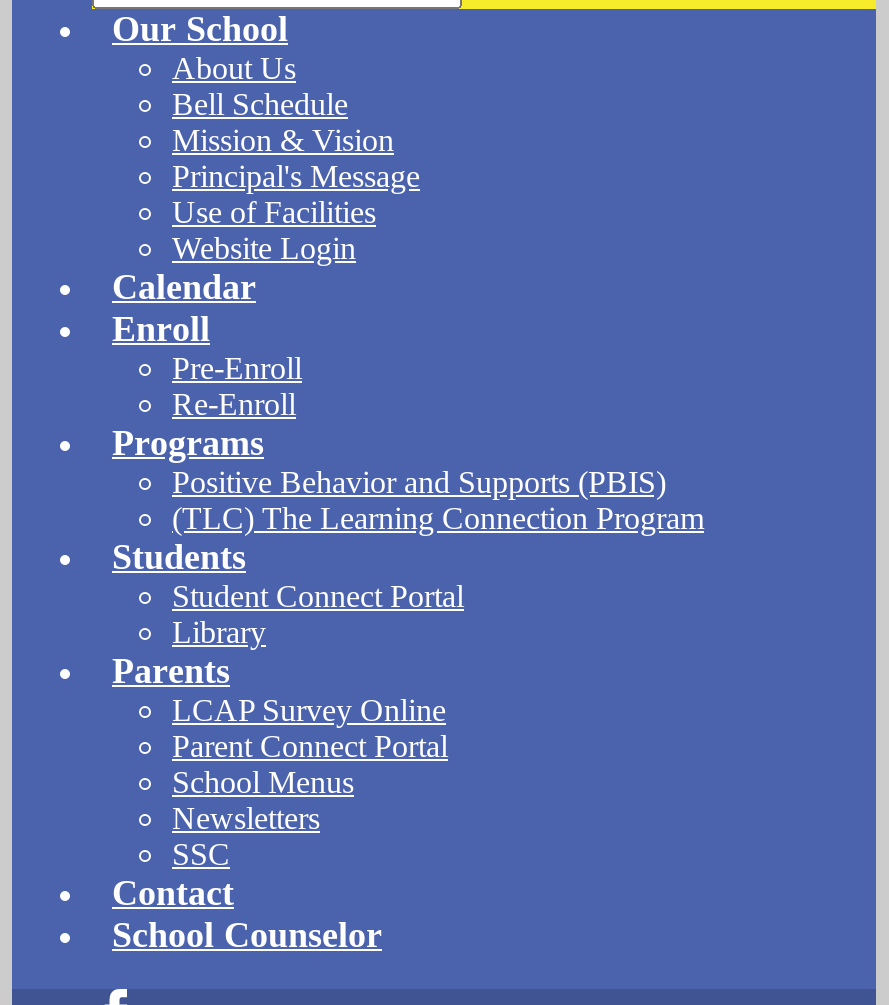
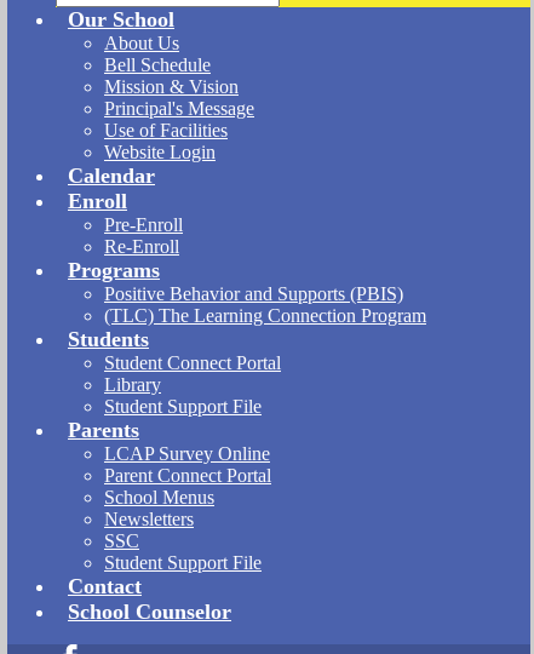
+ Student Support File

+ Student Support File
